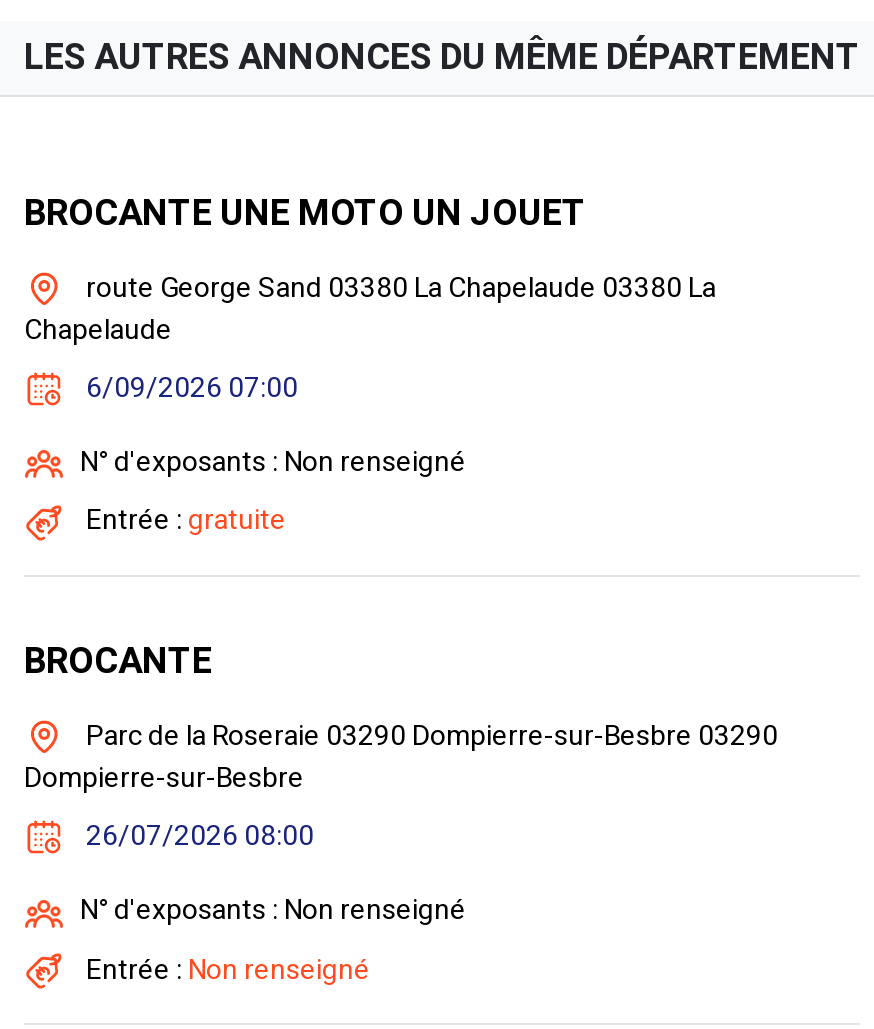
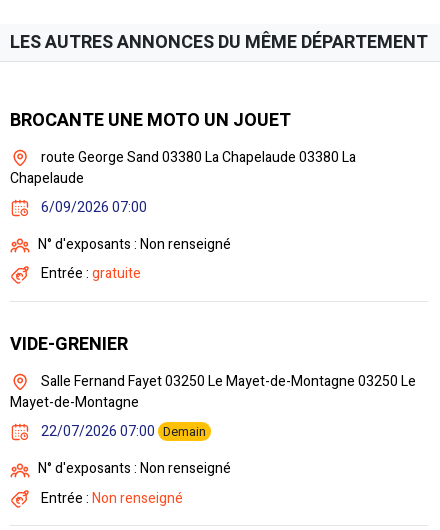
- BROCANTE
+ VIDE-GRENIER

- Parc de la Roseraie 03290 Dompierre-sur-Besbre 03290
- Dompierre-sur-Besbre
- 26/07/2026 08:00
+ Salle Fernand Fayet 03250 Le Mayet-de-Montagne 03250 Le
+ Mayet-de-Montagne
+ 22/07/2026 07:00 Demain
